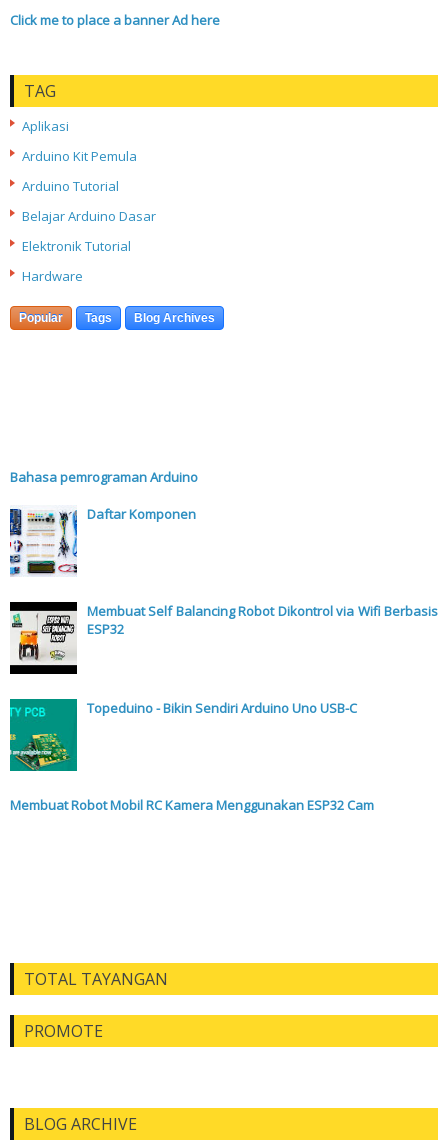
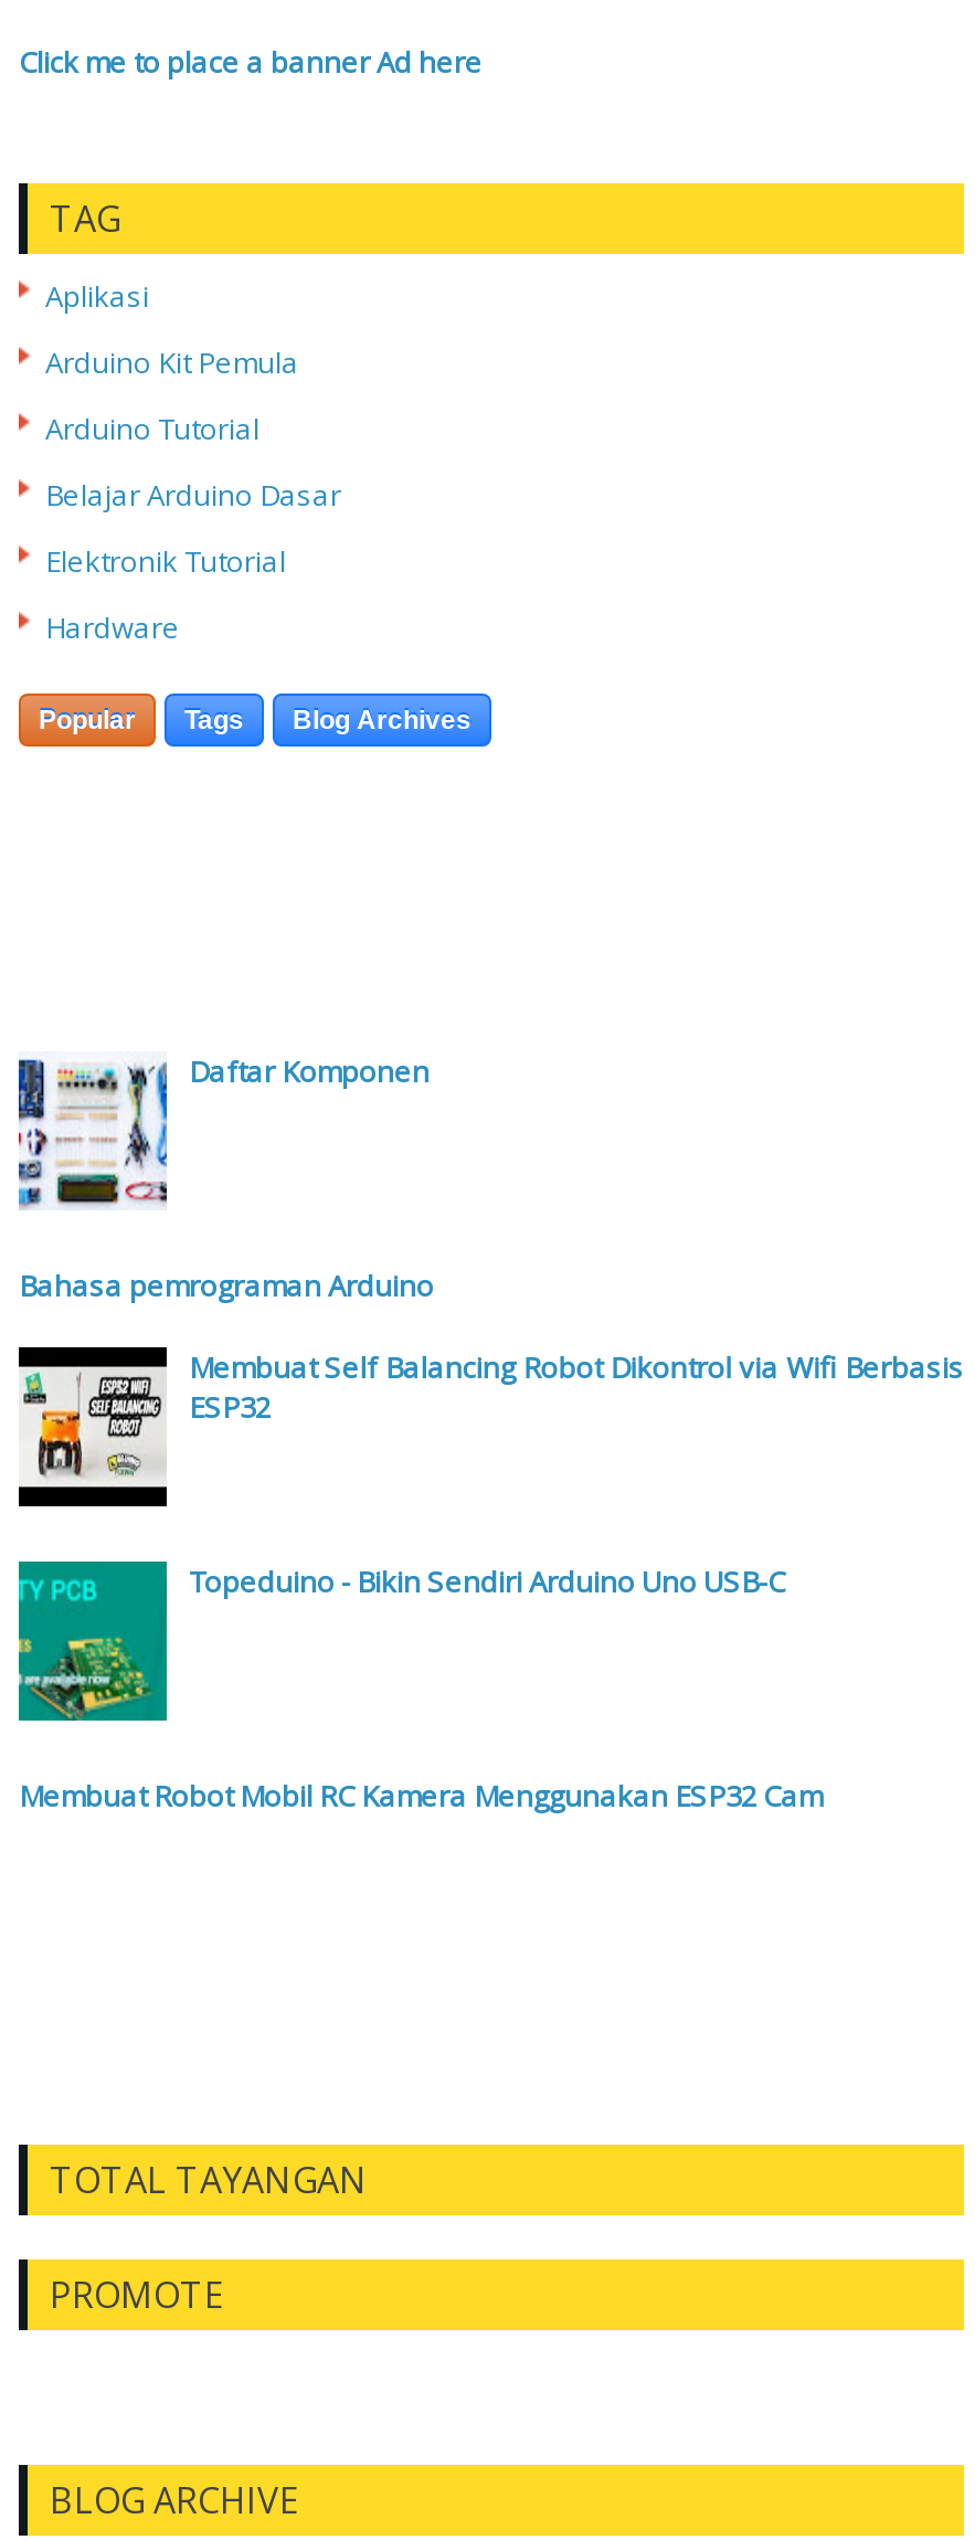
moved down: Bahasa pemrograman Arduino

moved up: [image] | Daftar Komponen
